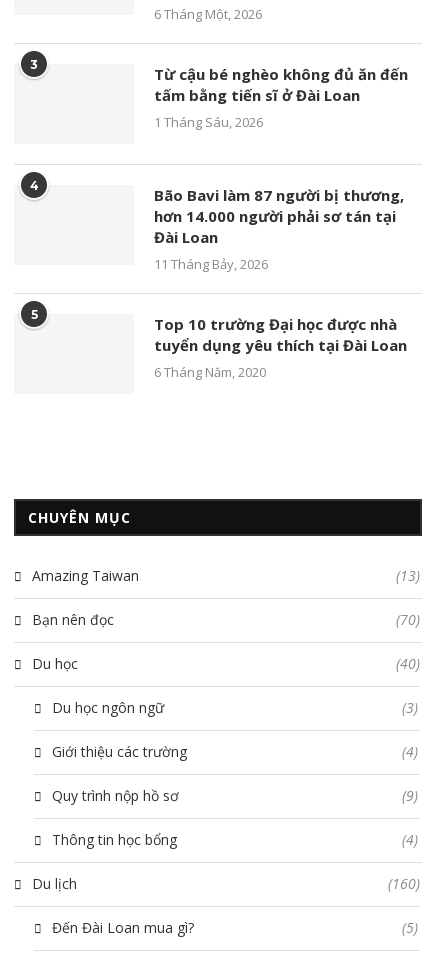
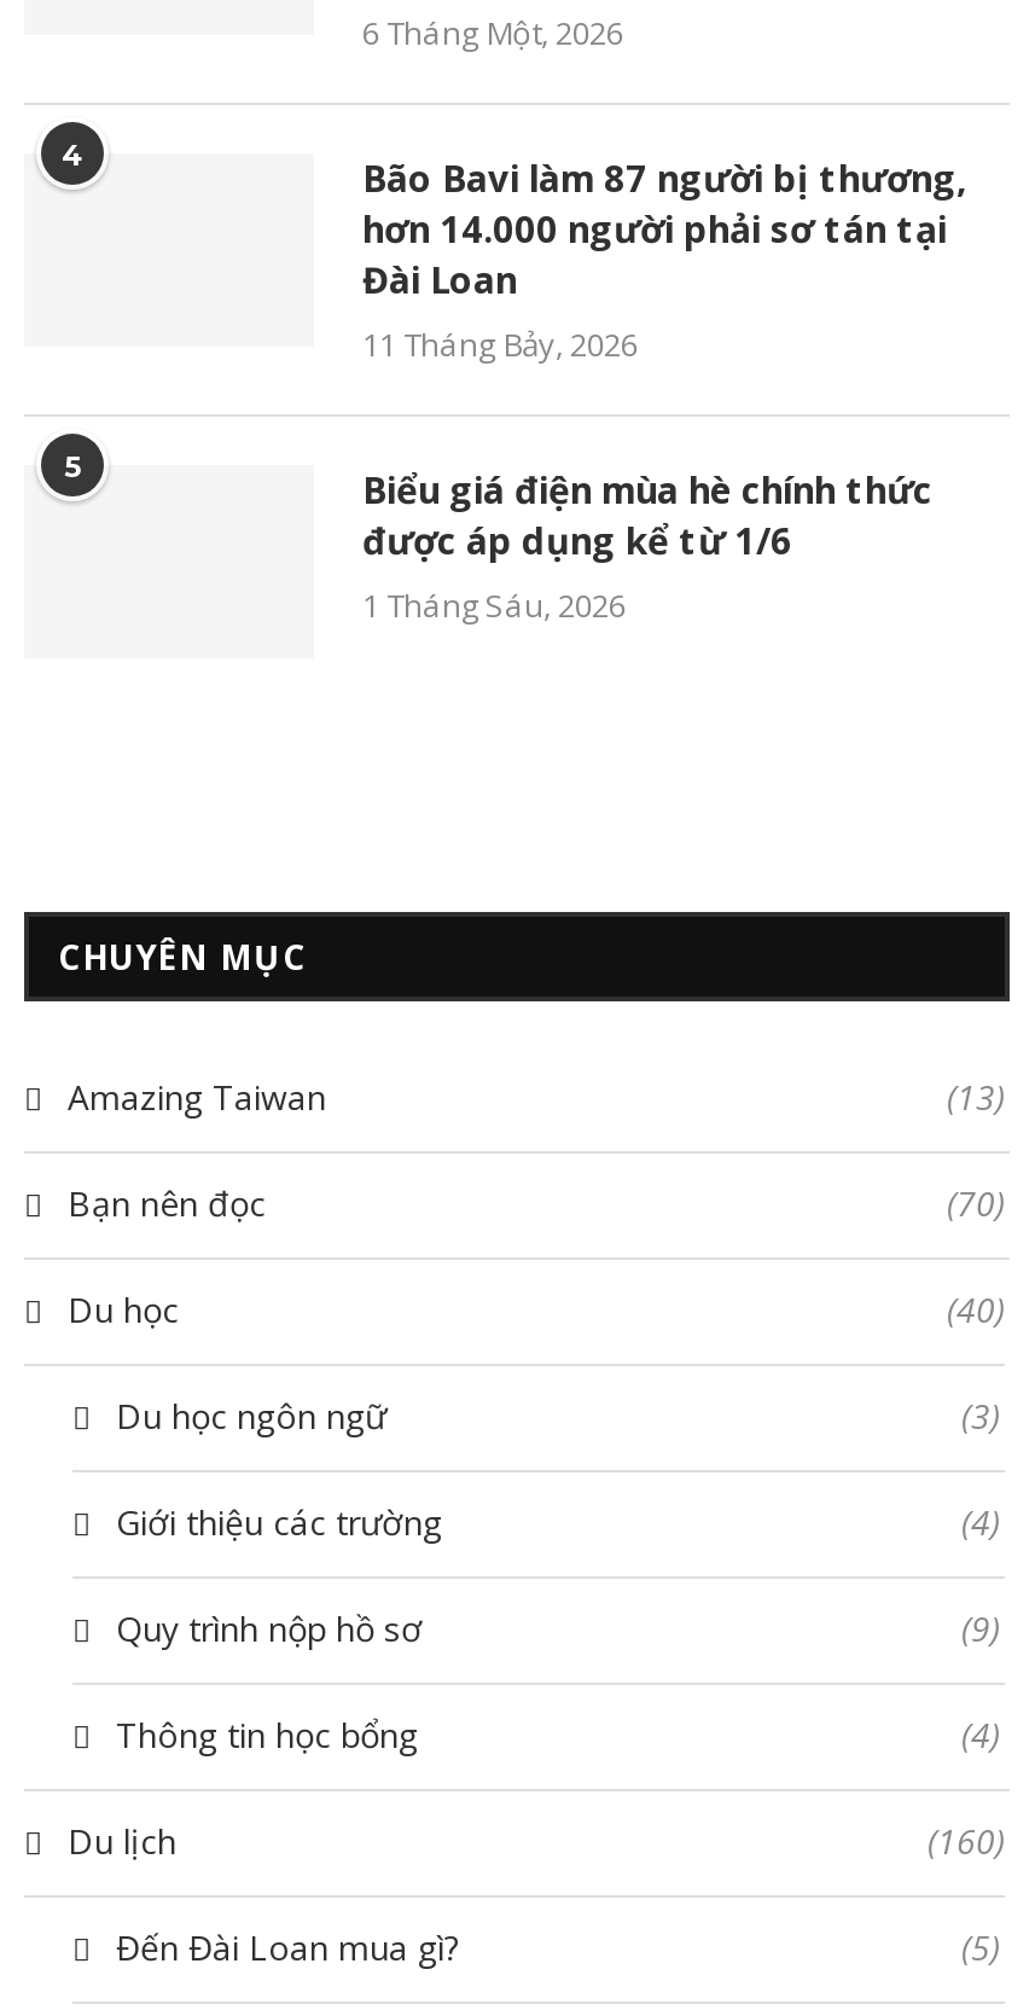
- 3
- Từ cậu bé nghèo không đủ ăn đến
- tấm bằng tiến sĩ ở Đài Loan
- 1 Tháng Sáu, 2026

- Top 10 trường Đại học được nhà
- tuyển dụng yêu thích tại Đài Loan
- 6 Tháng Năm, 2020
+ Biểu giá điện mùa hè chính thức
+ được áp dụng kể từ 1/6
+ 1 Tháng Sáu, 2026
